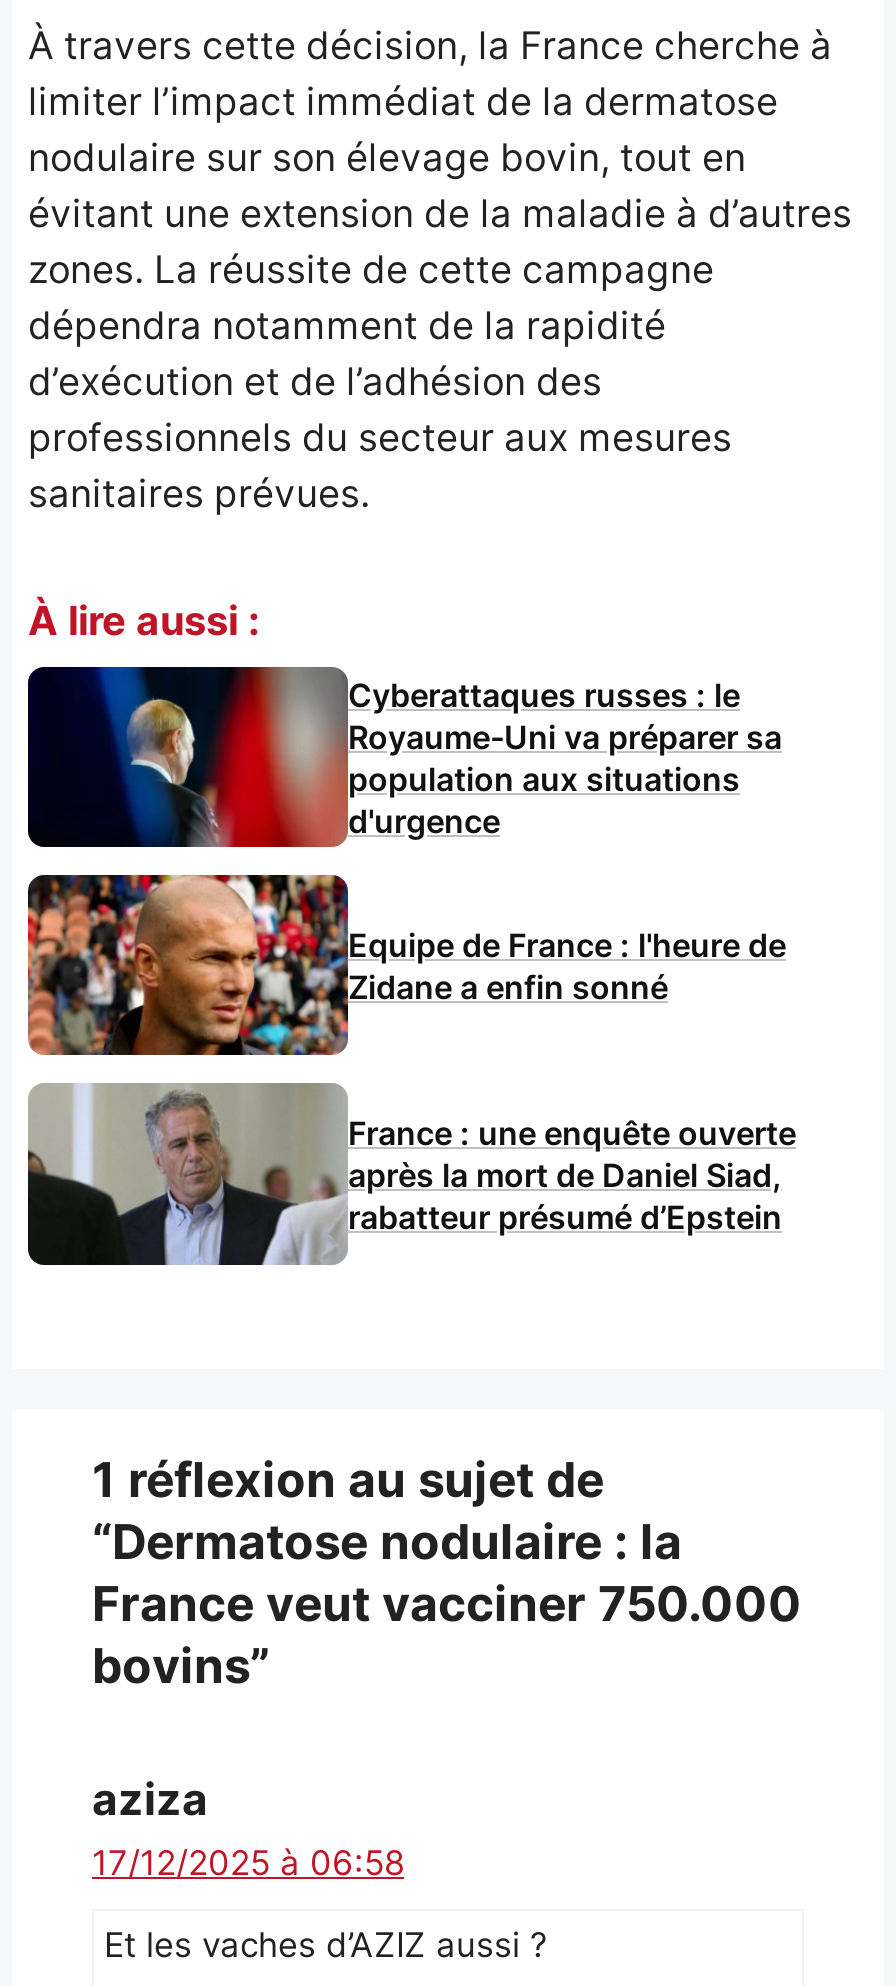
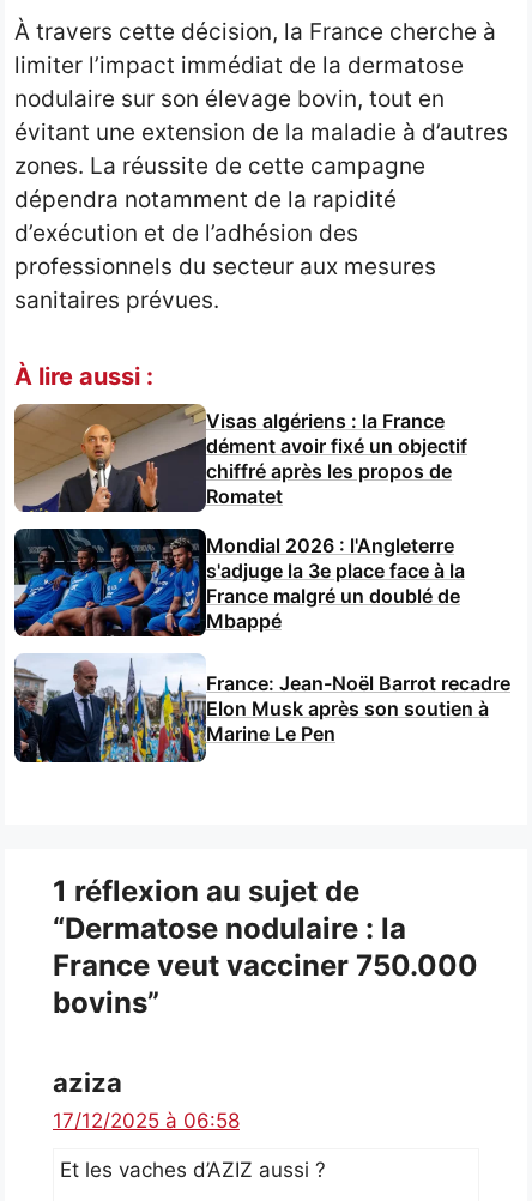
- [image]
- Cyberattaques russes : le
- Royaume-Uni va préparer sa
- population aux situations
- d'urgence
+ [image]
+ Visas algériens : la France
+ dément avoir fixé un objectif
+ chiffré après les propos de
+ Romatet

- [image]
- Equipe de France : l'heure de
- Zidane a enfin sonné
+ [image]
+ Mondial 2026 : l'Angleterre
+ s'adjuge la 3e place face à la
+ France malgré un doublé de
+ Mbappé

- [image]
- France : une enquête ouverte
- après la mort de Daniel Siad,
- rabatteur présumé d’Epstein
+ [image]
+ France: Jean-Noël Barrot recadre
+ Elon Musk après son soutien à
+ Marine Le Pen
